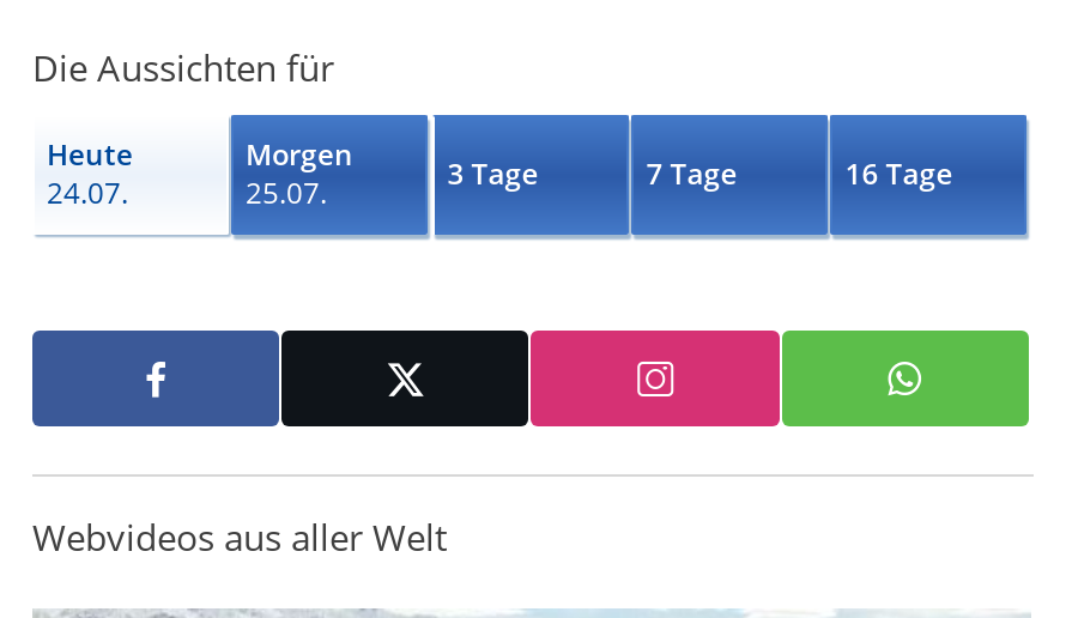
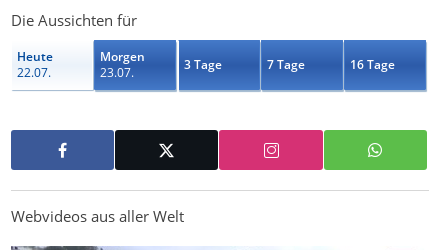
- 24.07.
+ 22.07.

- 25.07.
+ 23.07.
